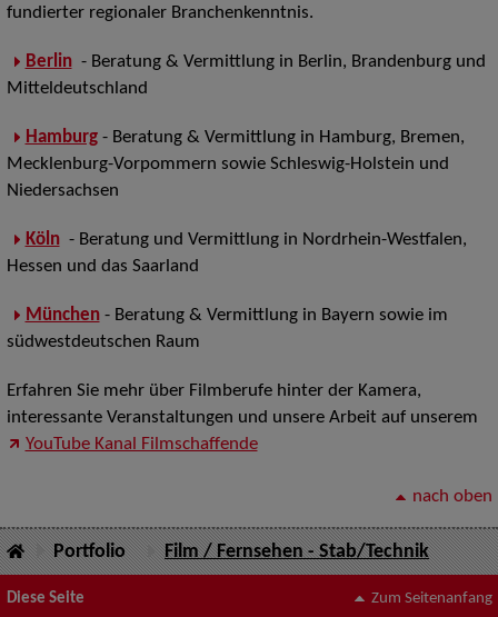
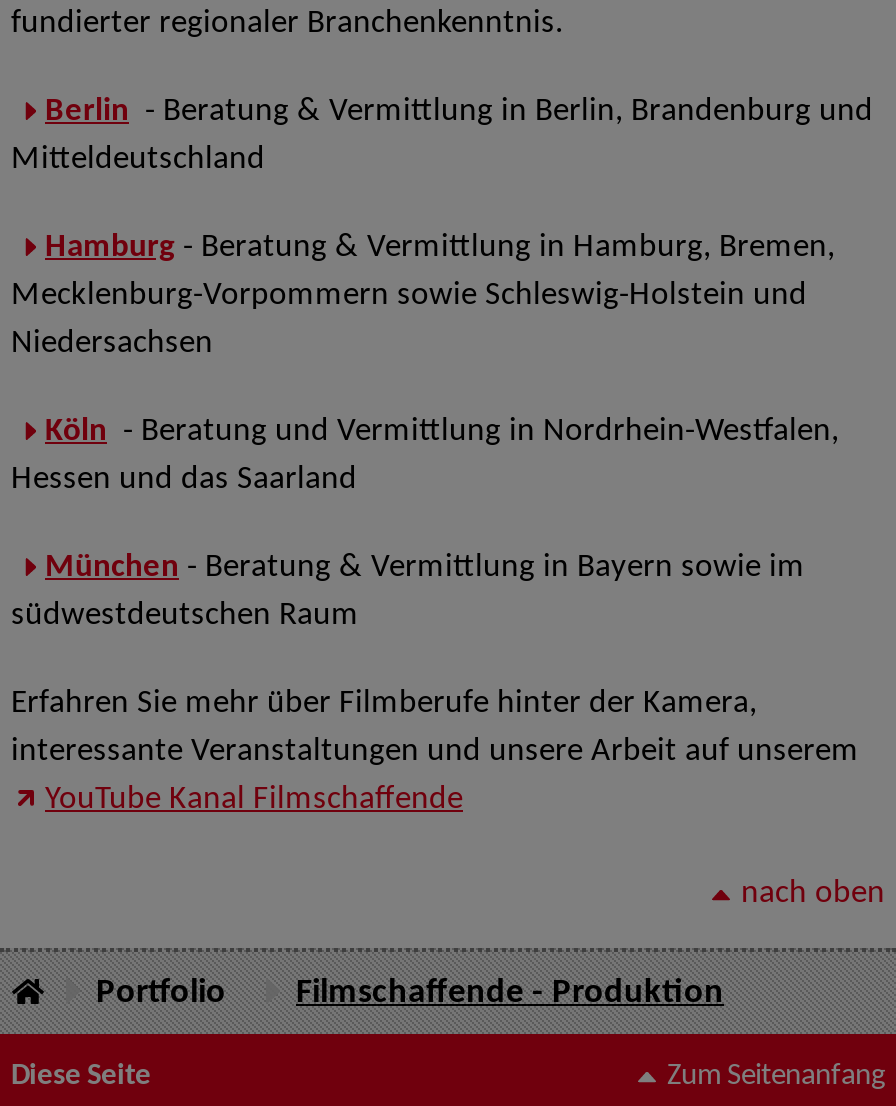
- Film / Fernsehen - Stab/Technik
+ Filmschaffende - Produktion
